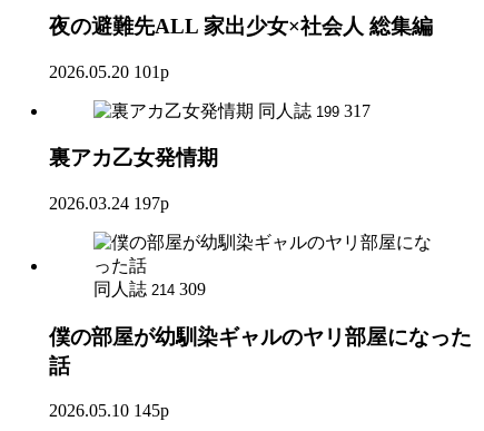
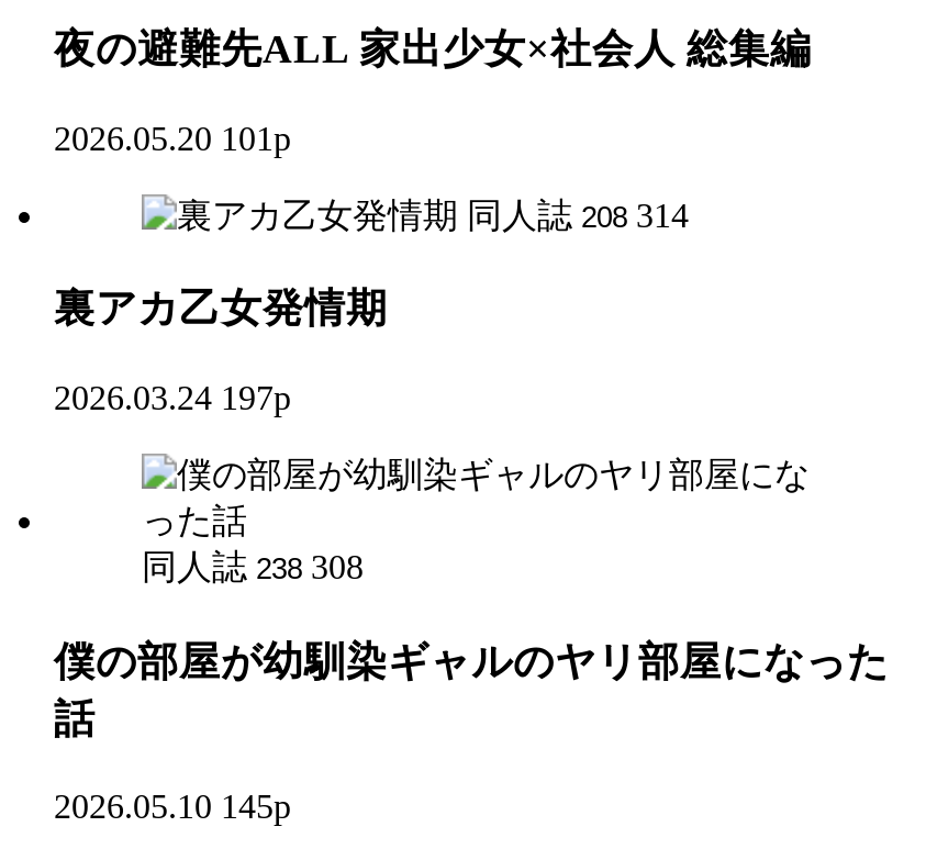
- 同人誌 199 317
+ 同人誌 208 314

- 同人誌 214 309
+ 同人誌 238 308
